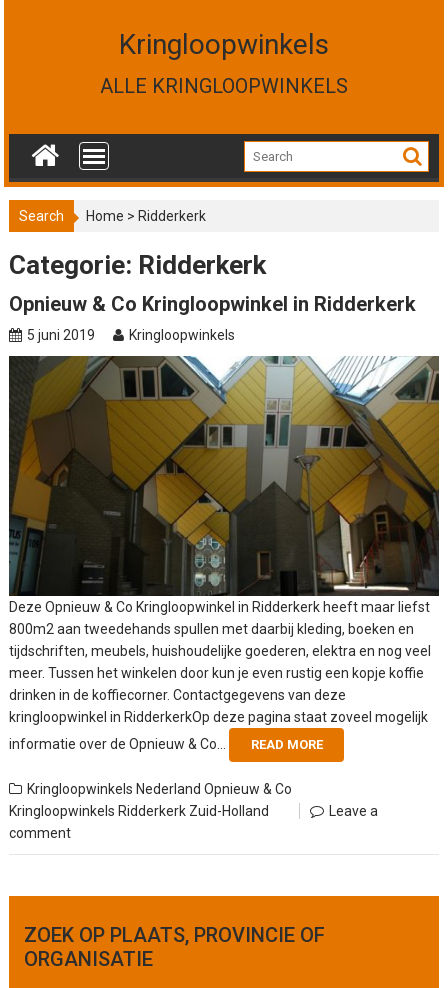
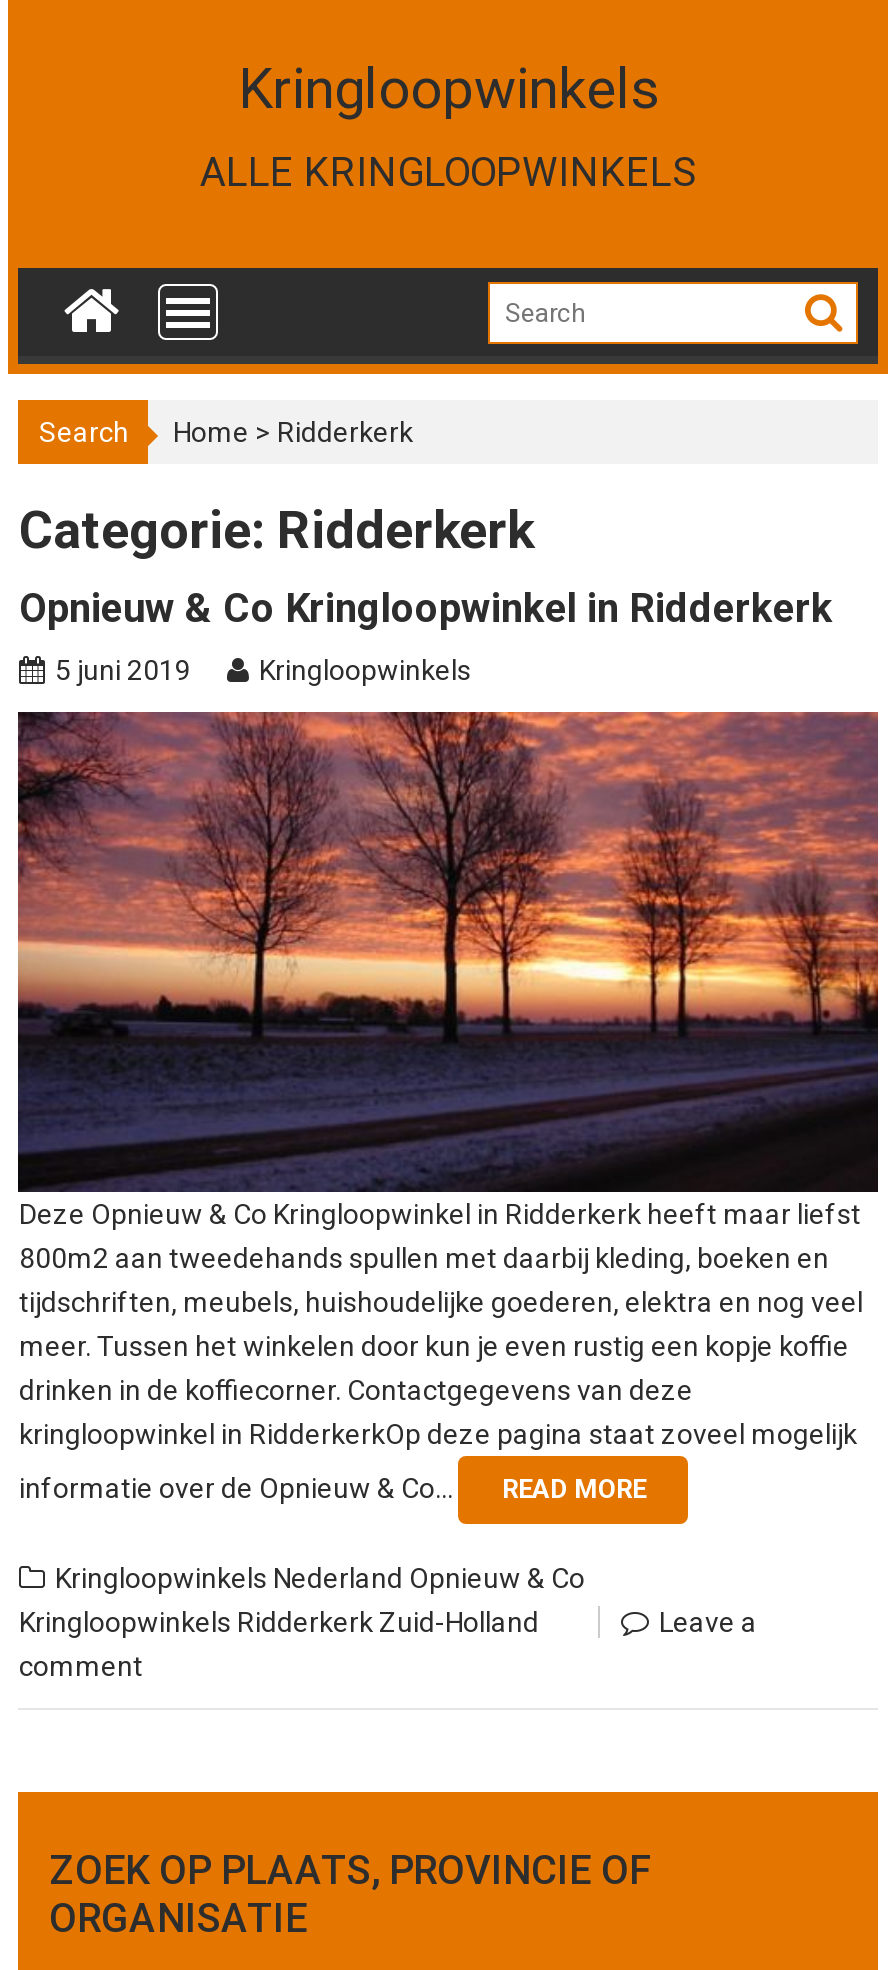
- [image]
+ [image]
